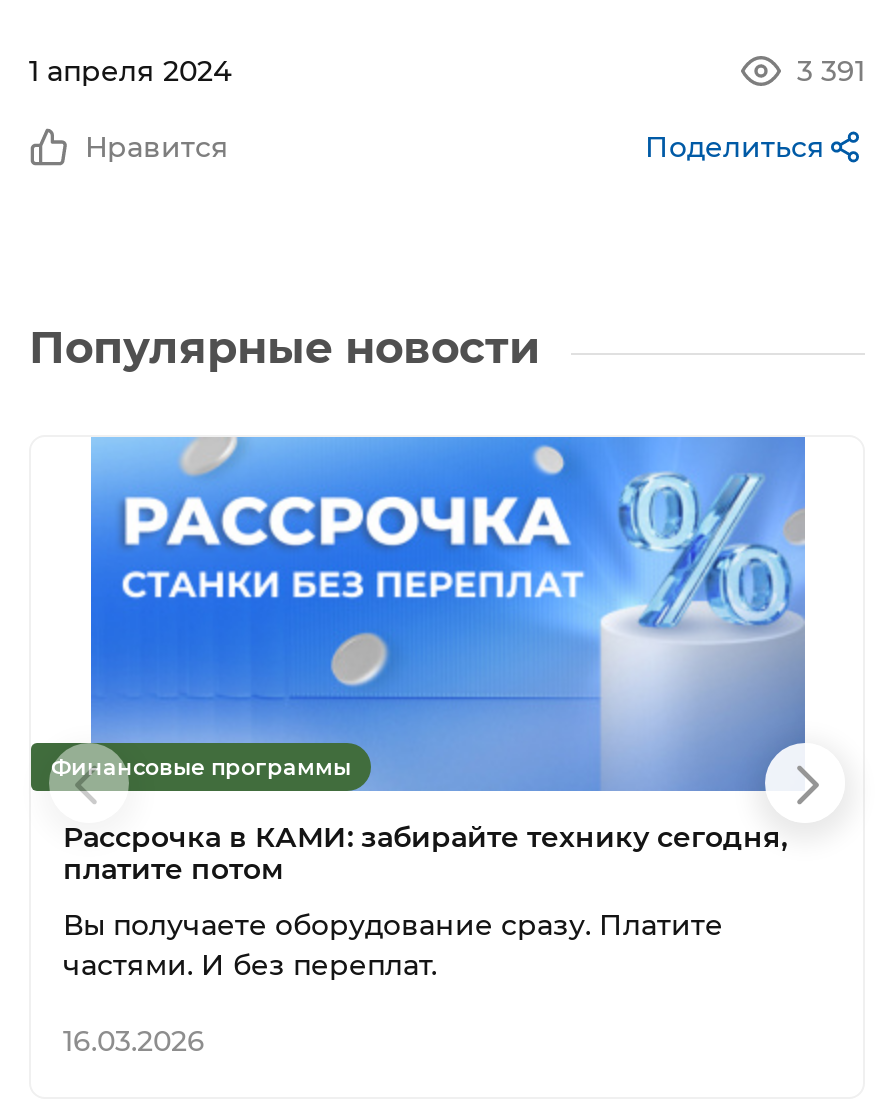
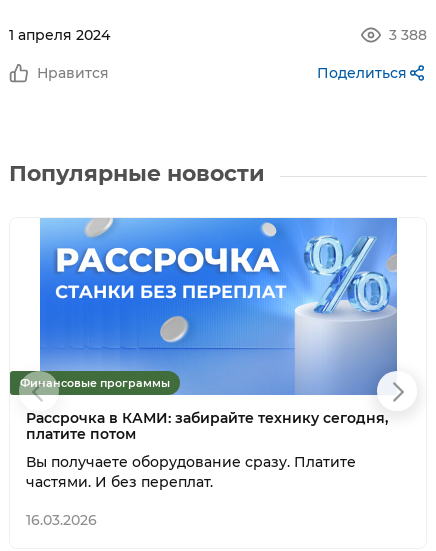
- 3 391
+ 3 388
